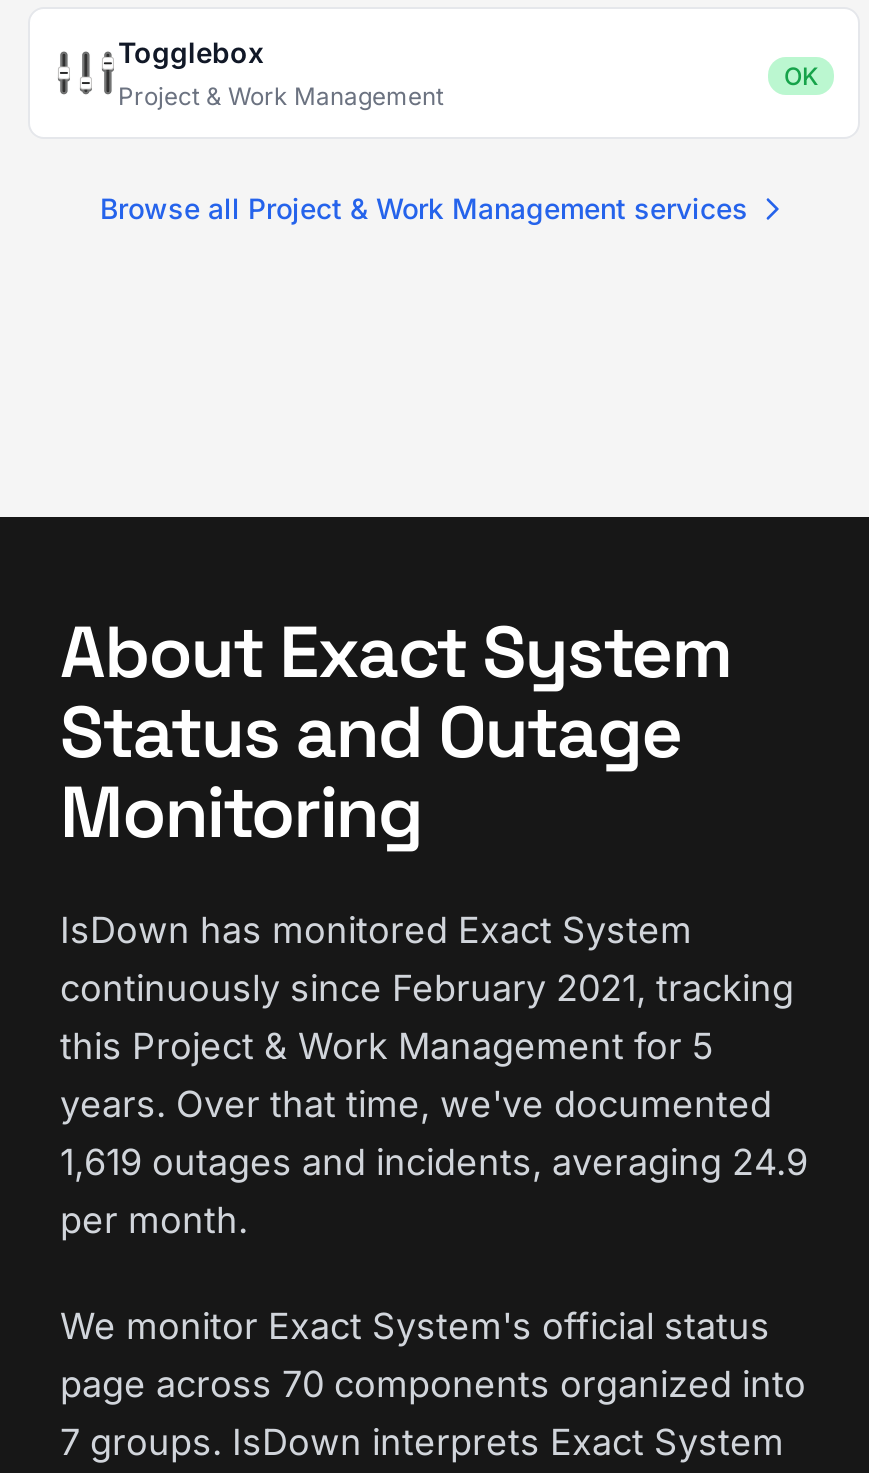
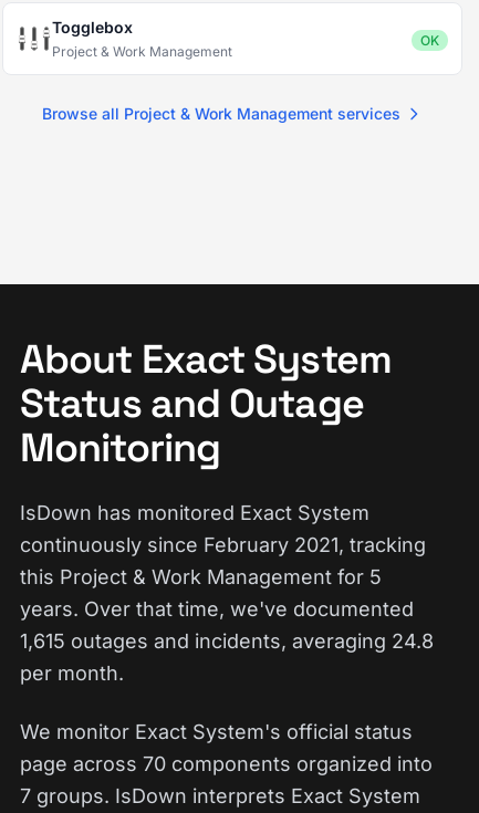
- 1,619 outages and incidents, averaging 24.9
+ 1,615 outages and incidents, averaging 24.8
